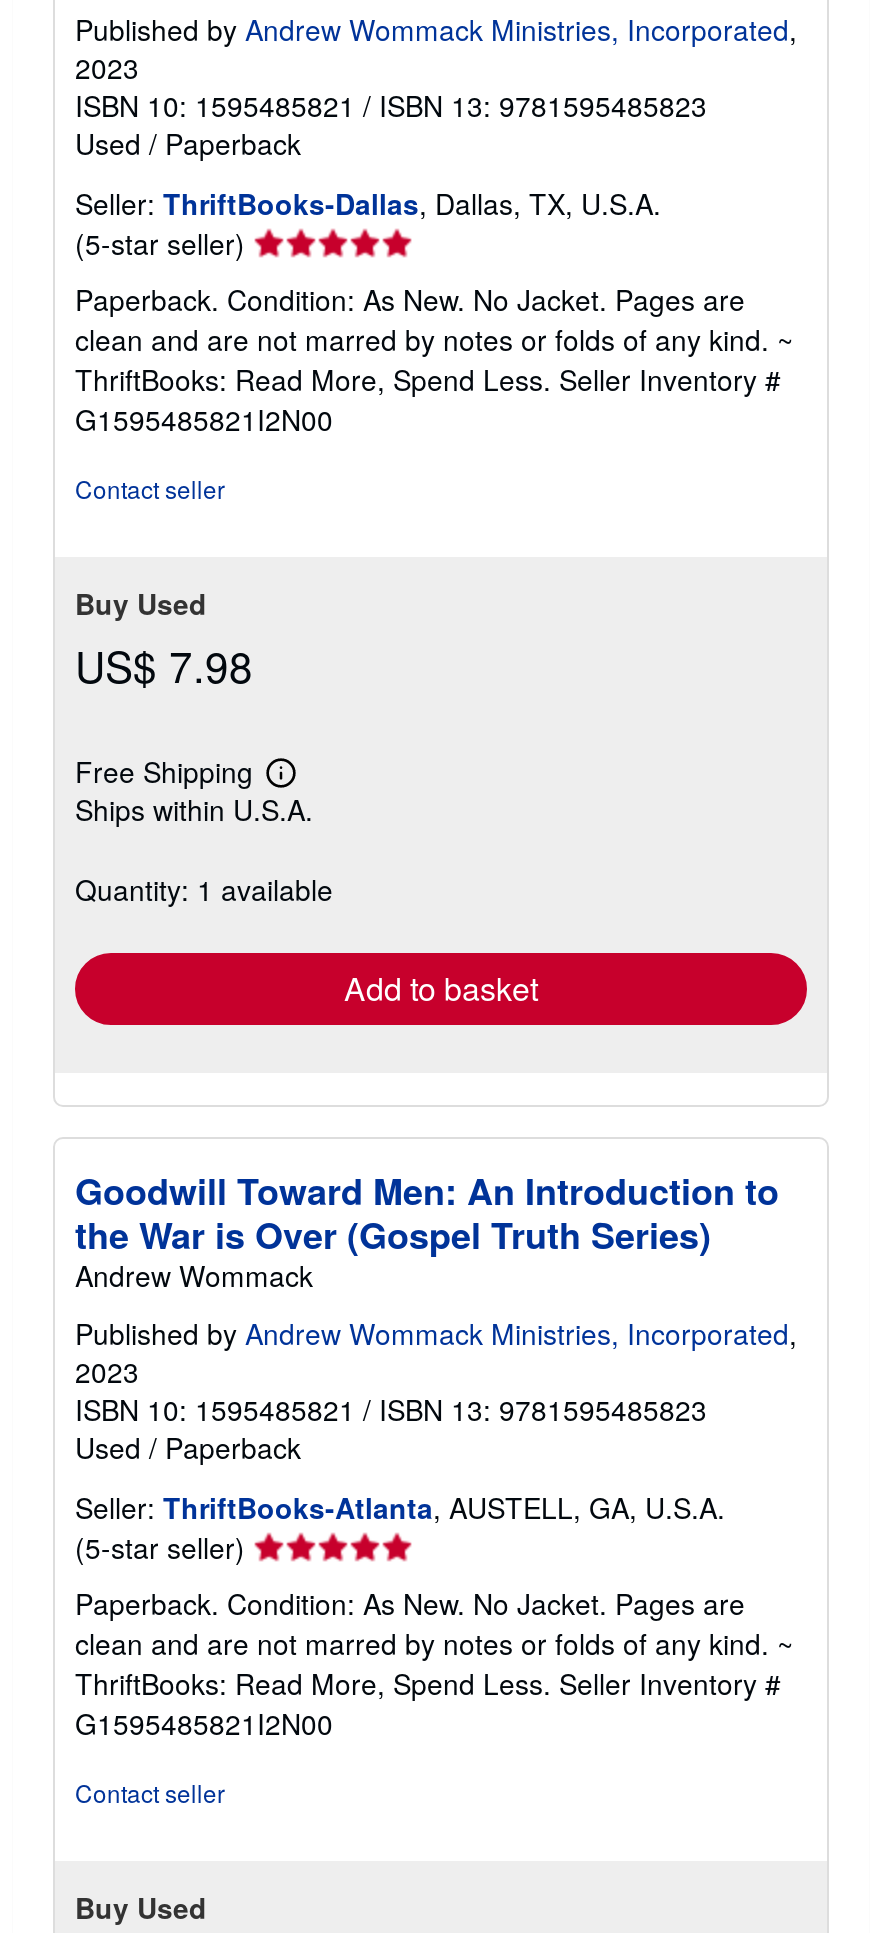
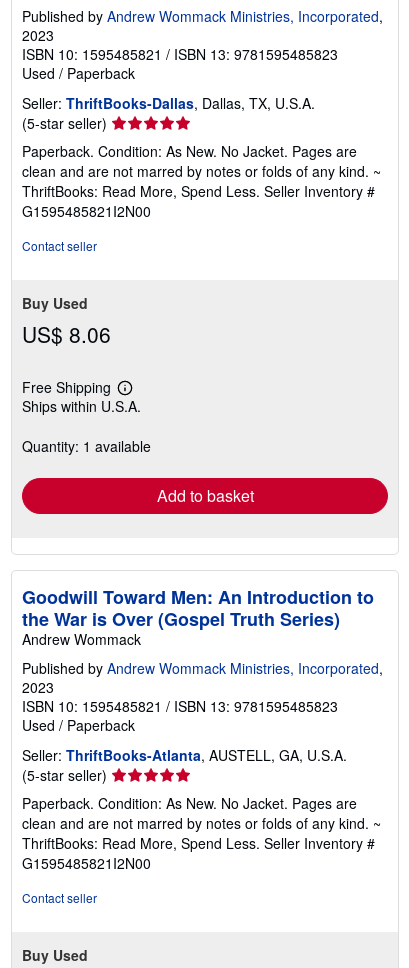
- US$ 7.98
+ US$ 8.06
